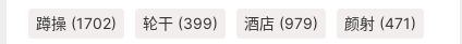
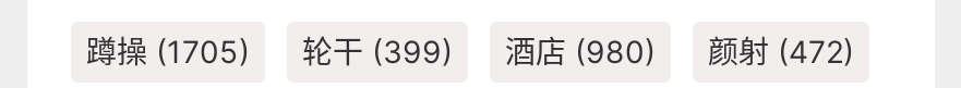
- 蹲操(1702)
+ 蹲操(1705)

- 酒店(979)
+ 酒店(980)

- 颜射(471)
+ 颜射(472)
